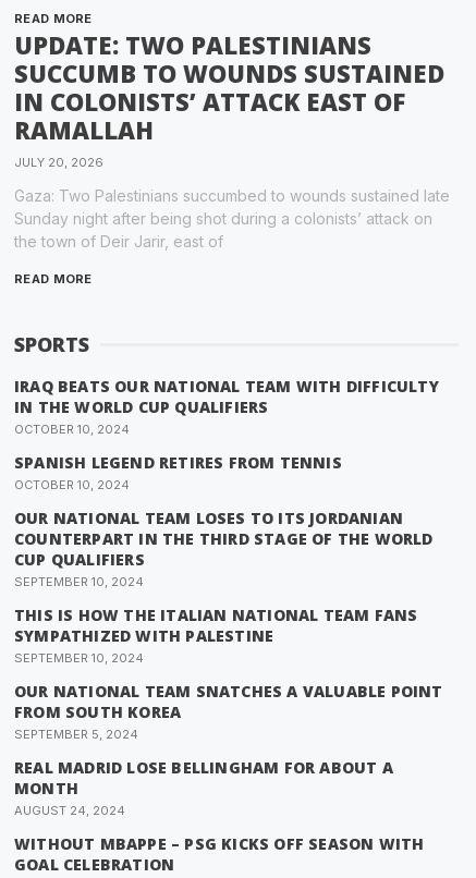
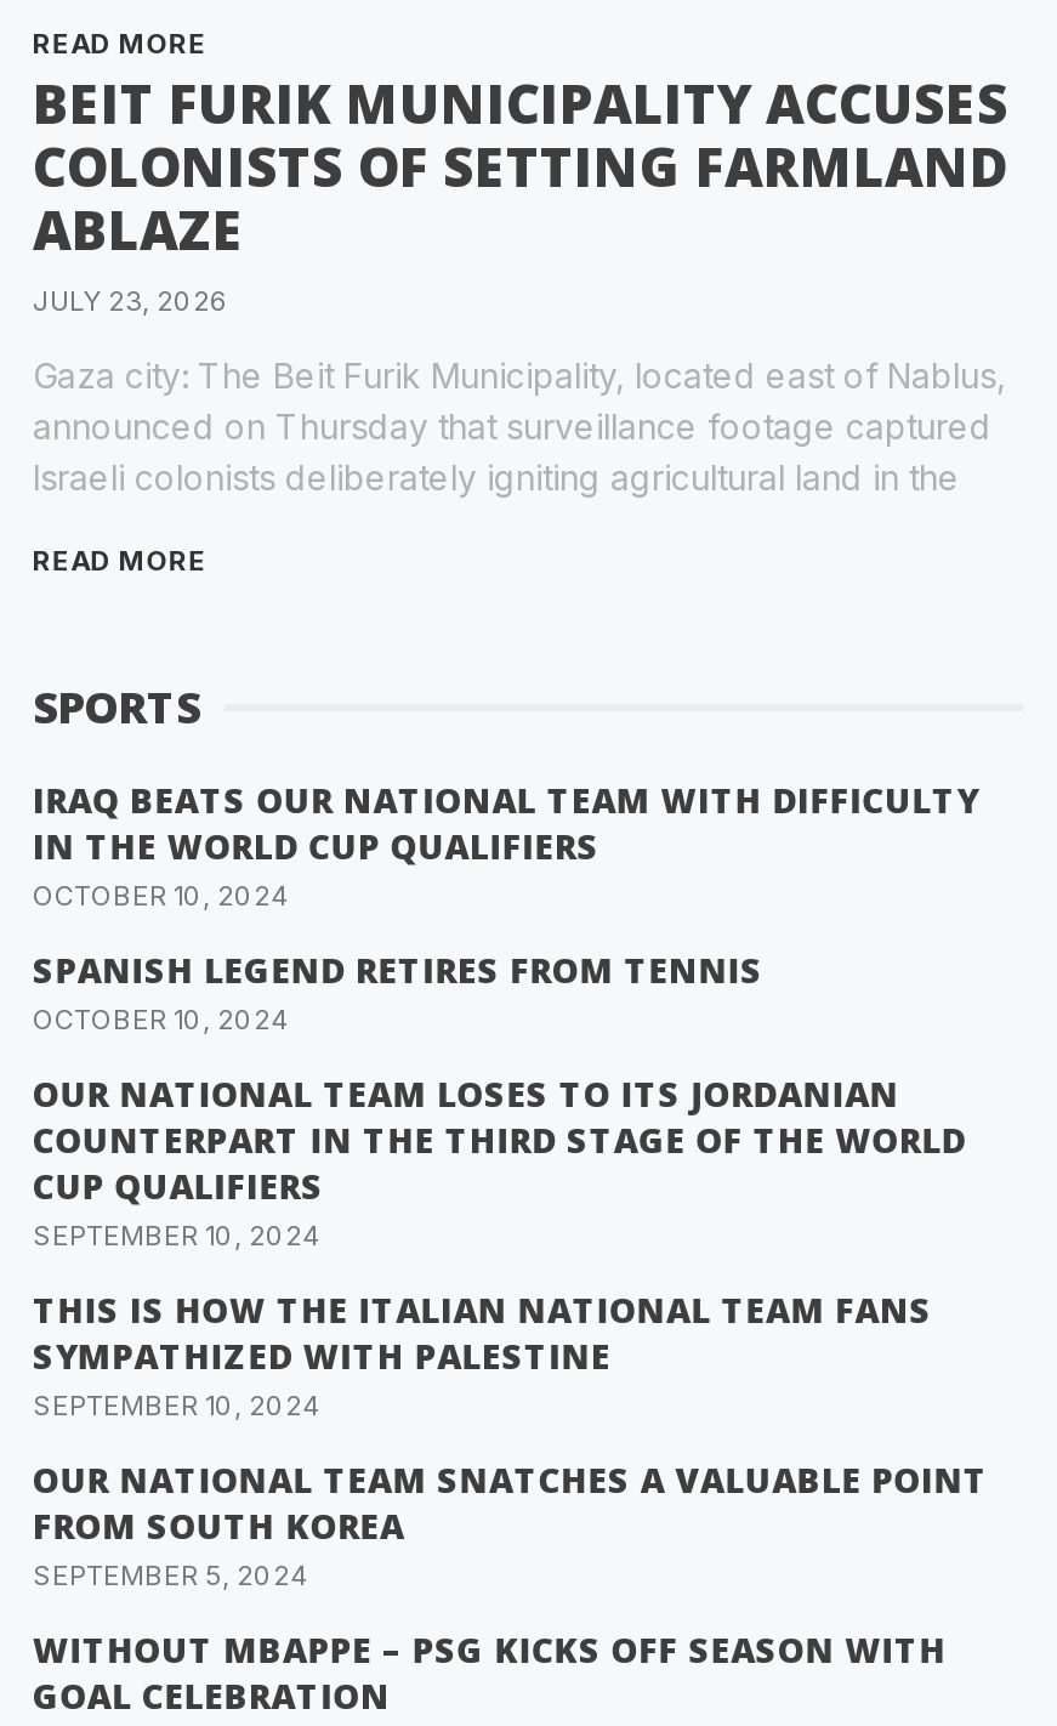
- UPDATE: TWO PALESTINIANS
- SUCCUMB TO WOUNDS SUSTAINED
- IN COLONISTS’ ATTACK EAST OF
- RAMALLAH
- JULY 20, 2026
+ BEIT FURIK MUNICIPALITY ACCUSES
+ COLONISTS OF SETTING FARMLAND
+ ABLAZE
+ JULY 23, 2026

- Gaza: Two Palestinians succumbed to wounds sustained late
- Sunday night after being shot during a colonists’ attack on
- the town of Deir Jarir, east of
+ Gaza city: The Beit Furik Municipality, located east of Nablus,
+ announced on Thursday that surveillance footage captured
+ Israeli colonists deliberately igniting agricultural land in the

- REAL MADRID LOSE BELLINGHAM FOR ABOUT A
- MONTH
- AUGUST 24, 2024
